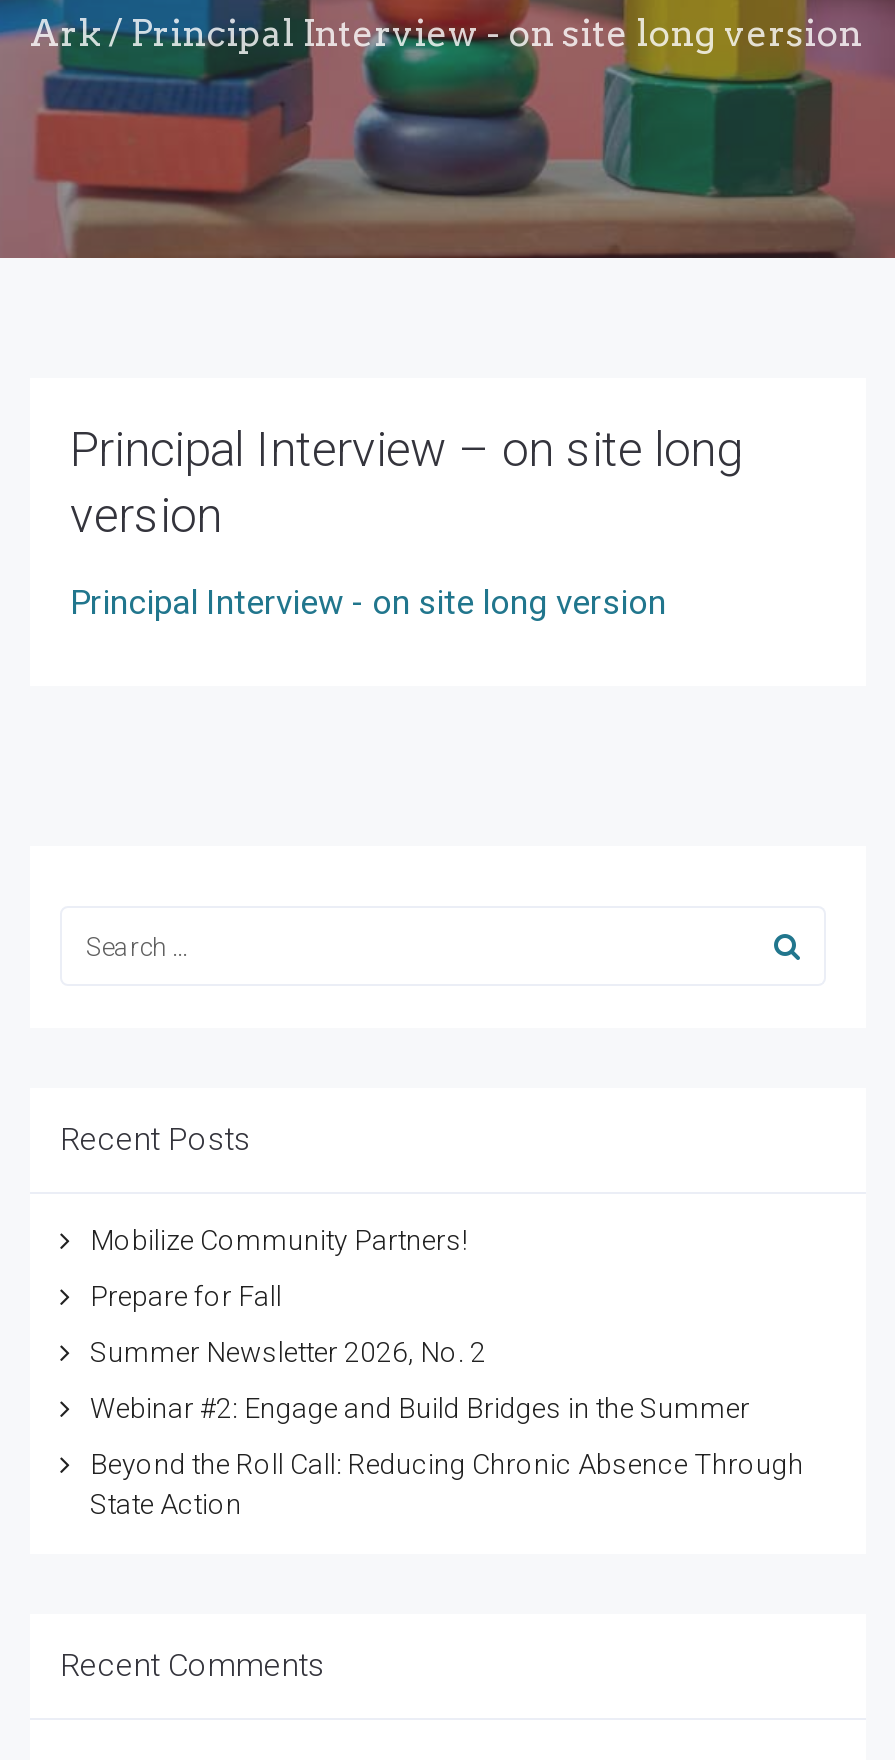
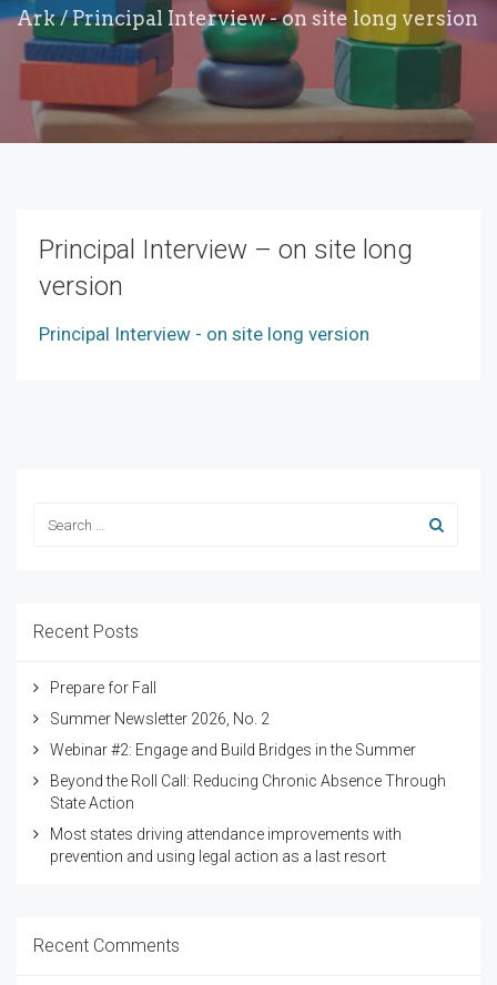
- Mobilize Community Partners!

moved up: Prepare for Fall | Summer Newsletter 2026, No. 2 | Webinar #2: Engage and Build Bridges in the Summer | Beyond the Roll Call: Reducing Chronic Absence Through | State Action

+ Most states driving attendance improvements with
+ prevention and using legal action as a last resort
